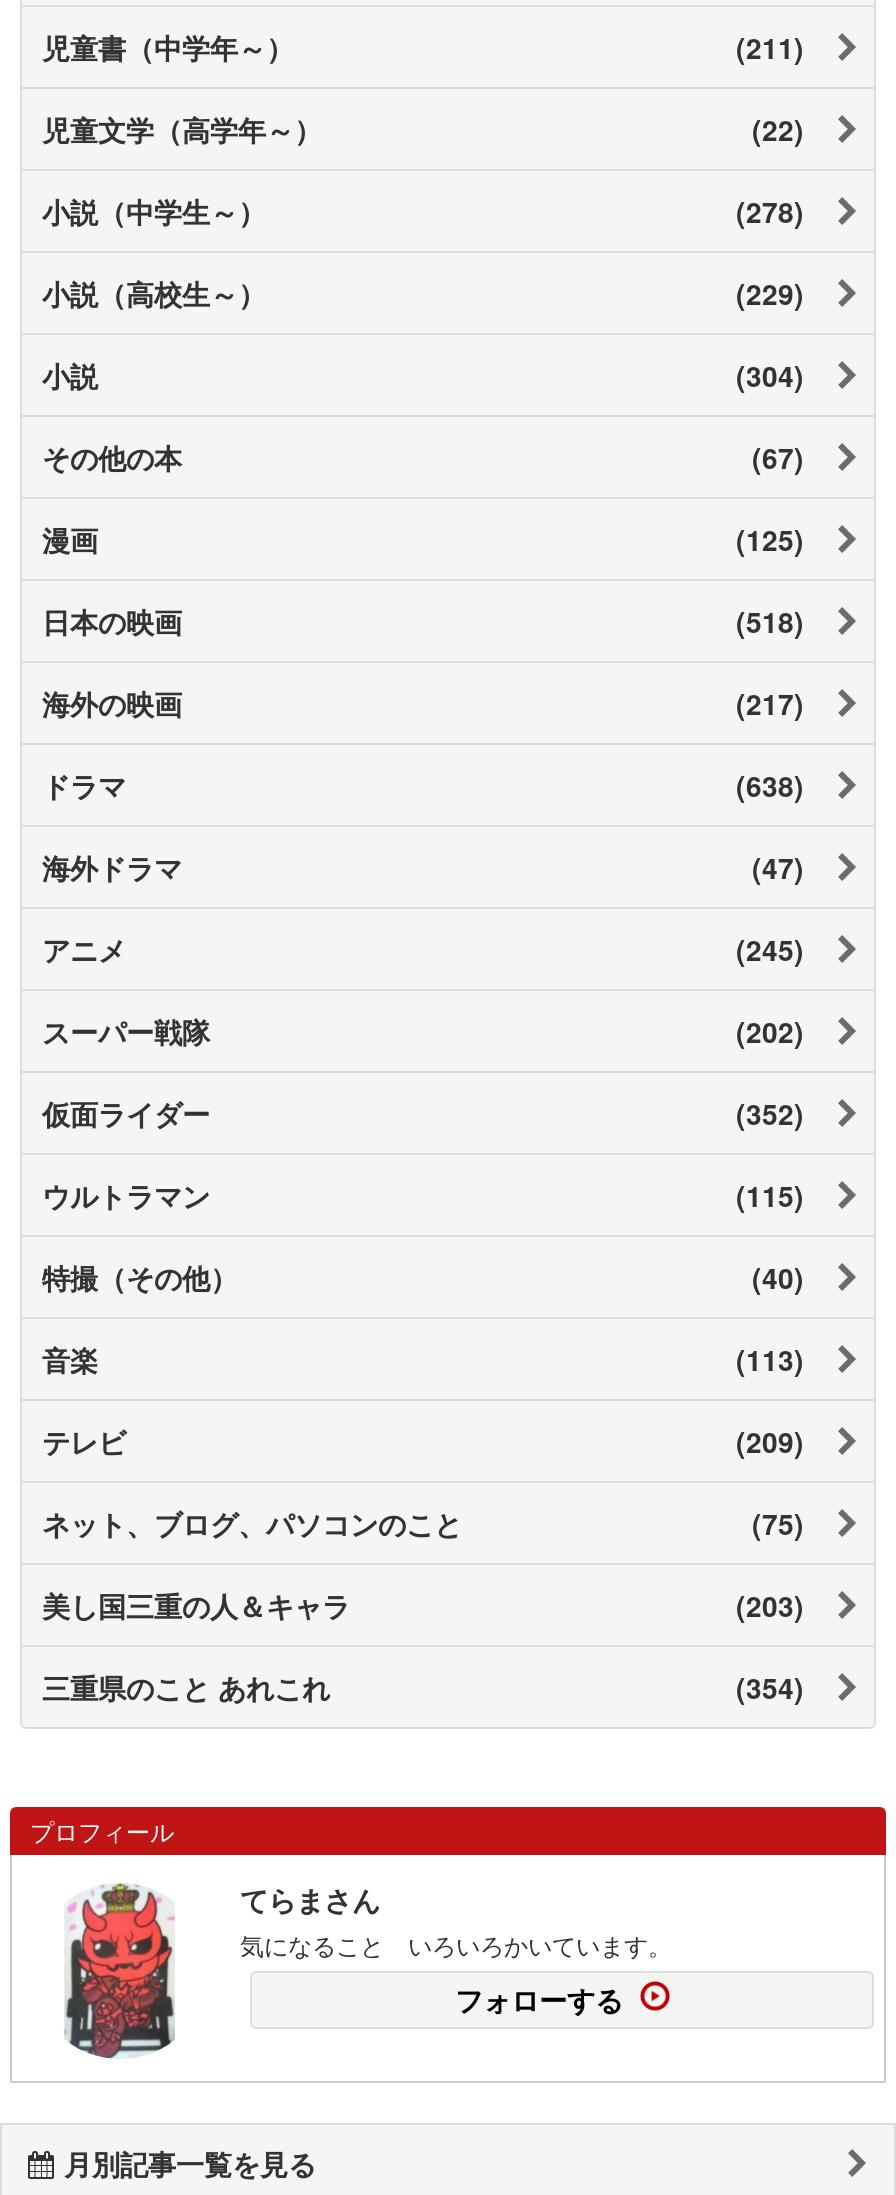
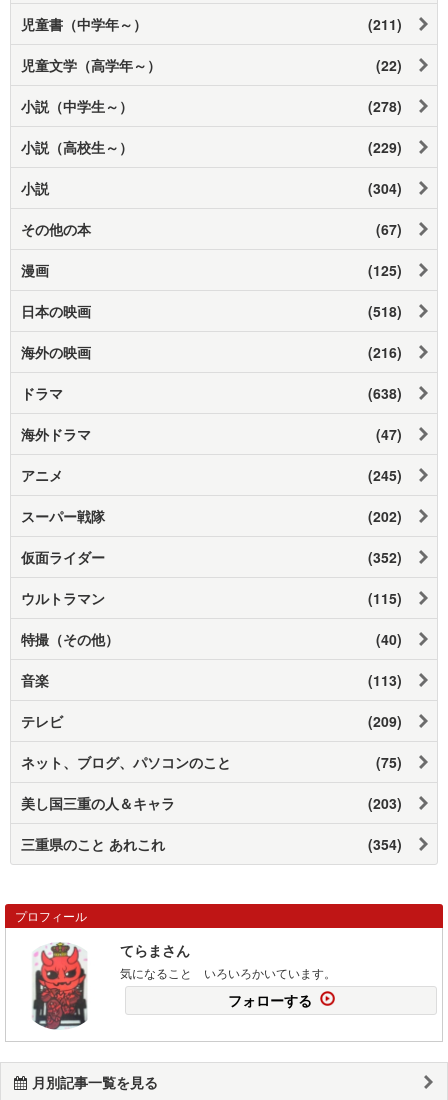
- (217)
+ (216)
